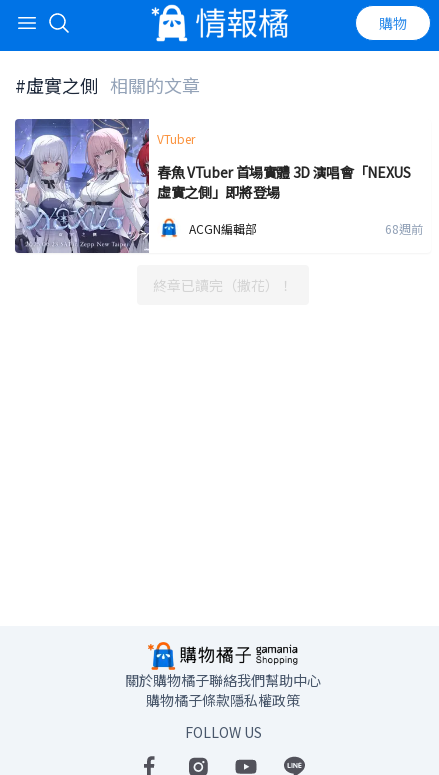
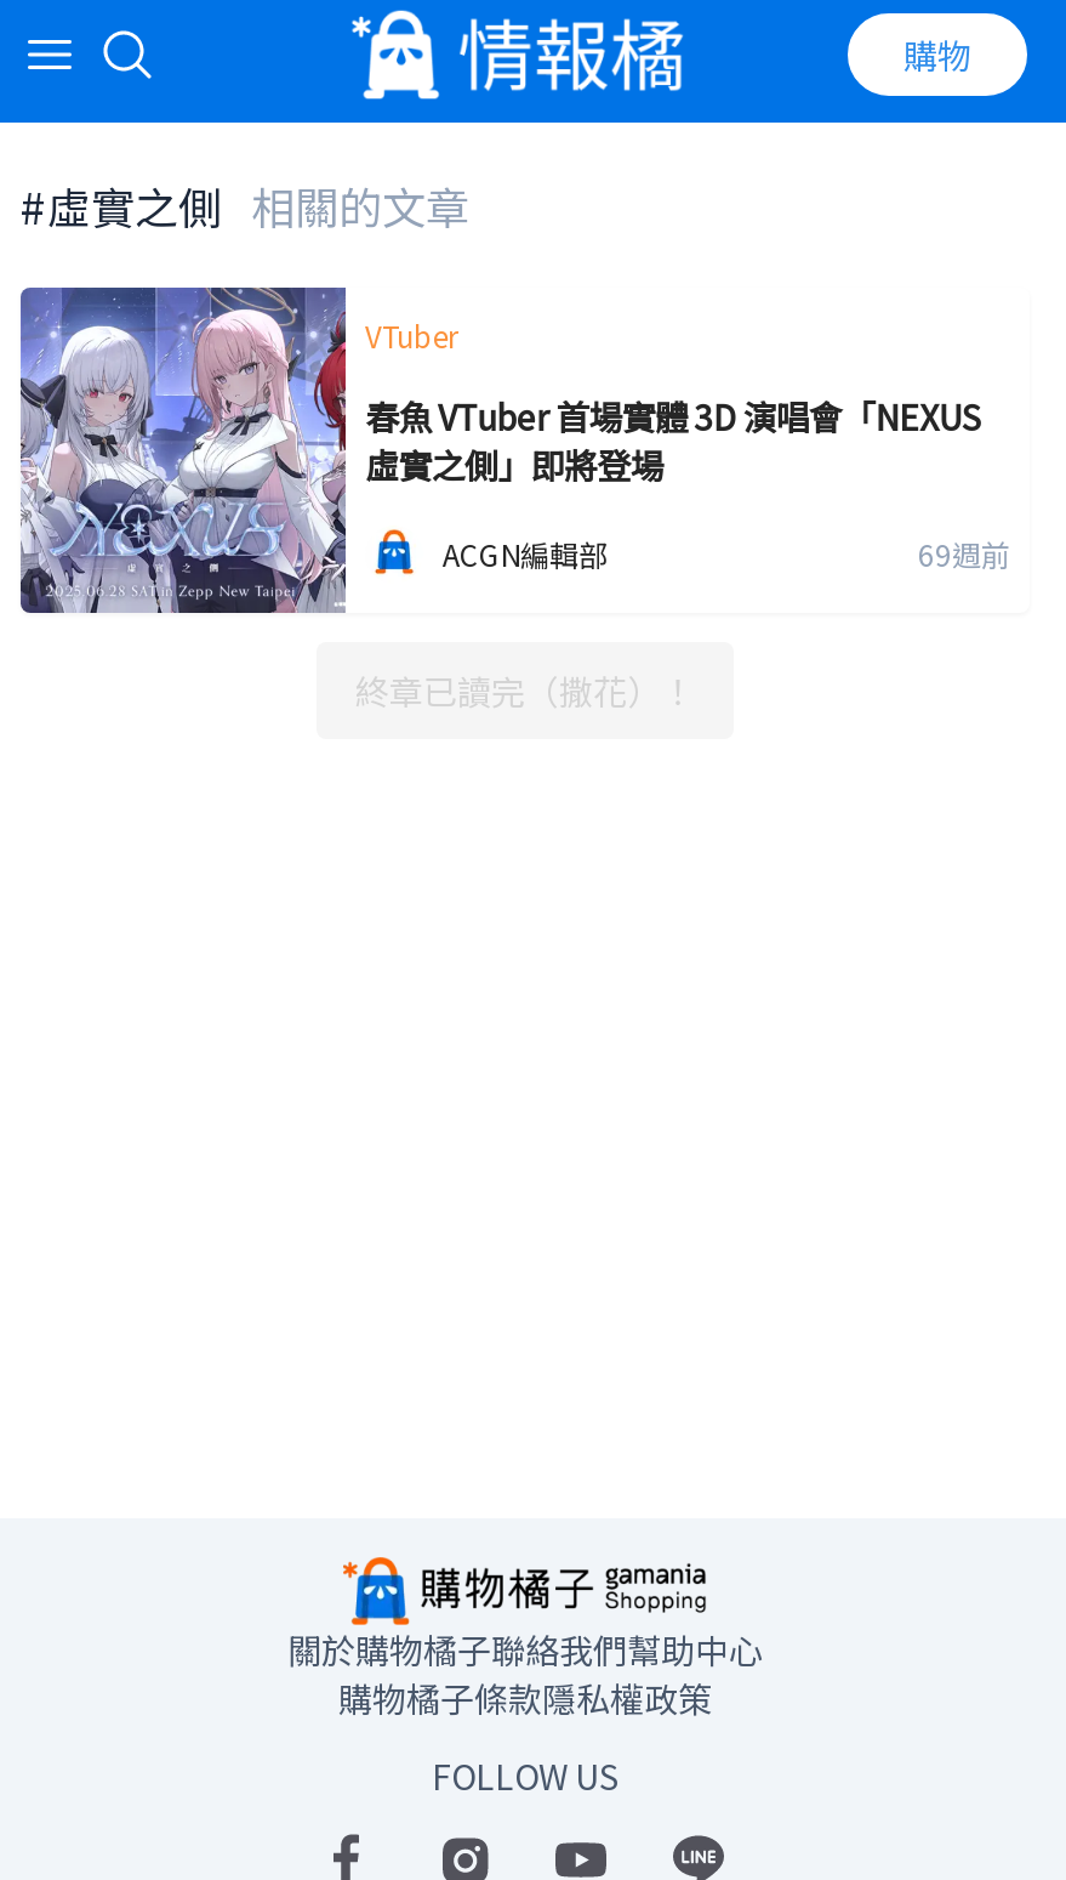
- 68週前
+ 69週前
